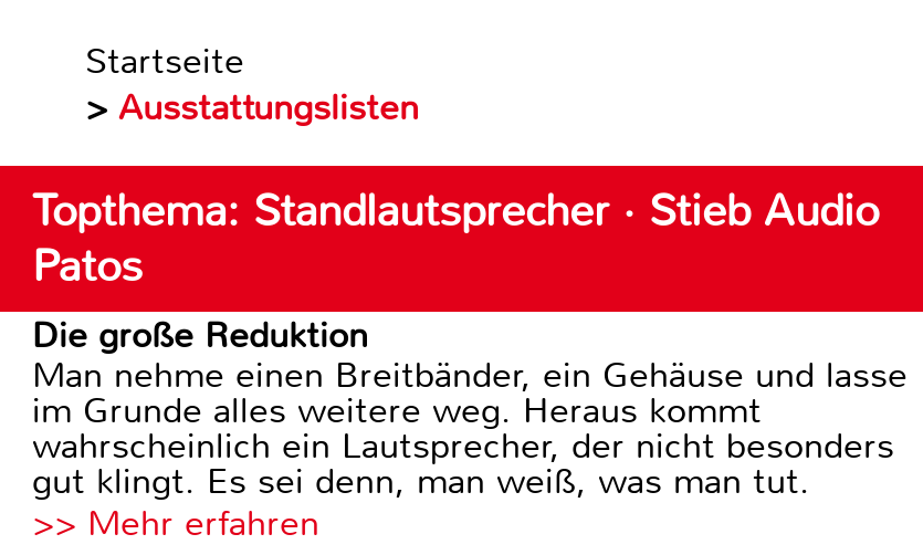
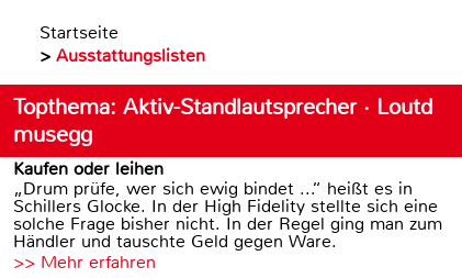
- Topthema: Standlautsprecher · Stieb Audio
- Patos
- Die große Reduktion
- Man nehme einen Breitbänder, ein Gehäuse und lasse
- im Grunde alles weitere weg. Heraus kommt
- wahrscheinlich ein Lautsprecher, der nicht besonders
- gut klingt. Es sei denn, man weiß, was man tut.
+ Topthema: Aktiv-Standlautsprecher · Loutd
+ musegg
+ Kaufen oder leihen
+ „Drum prüfe, wer sich ewig bindet ...“ heißt es in
+ Schillers Glocke. In der High Fidelity stellte sich eine
+ solche Frage bisher nicht. In der Regel ging man zum
+ Händler und tauschte Geld gegen Ware.
